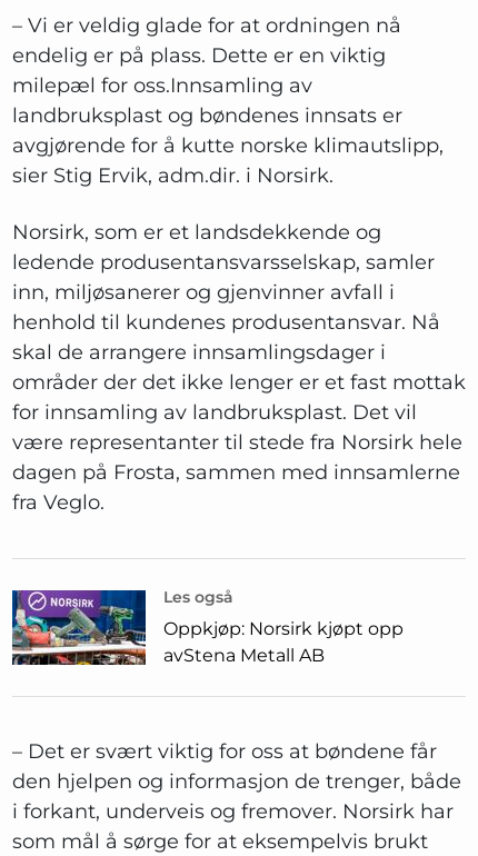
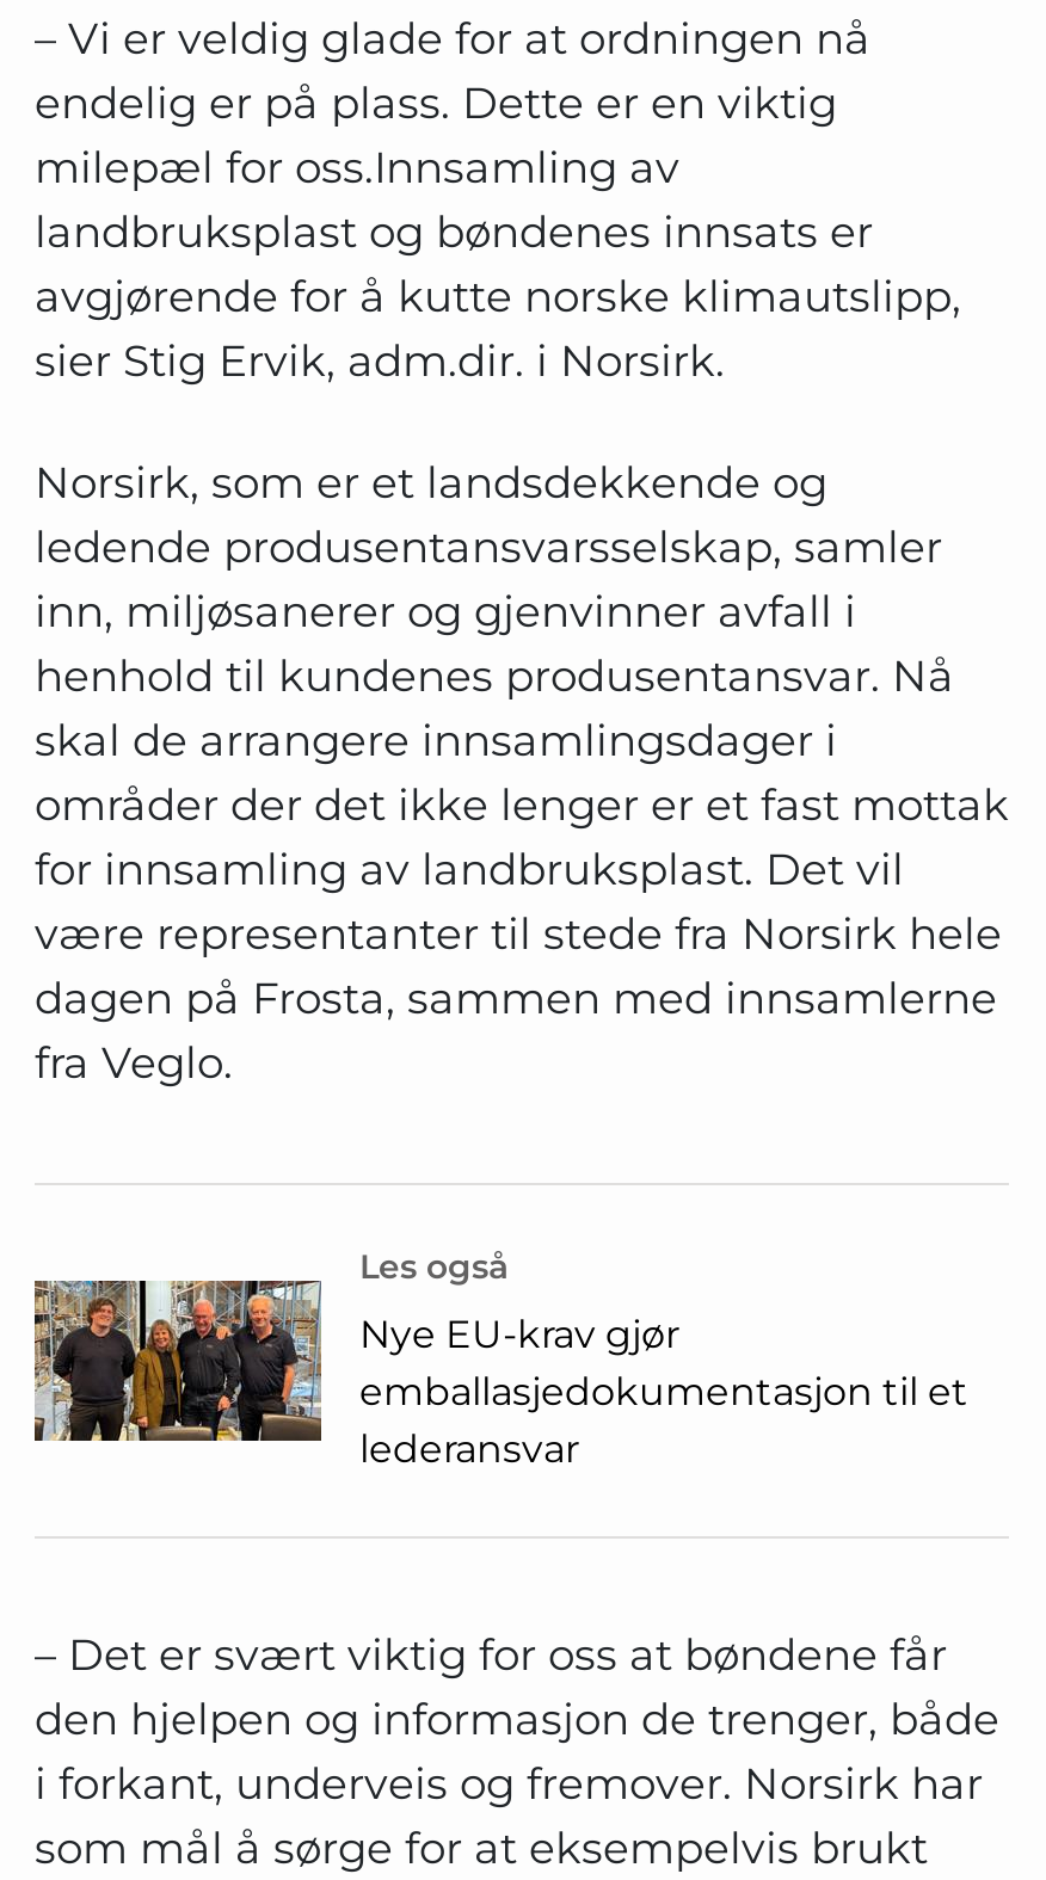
- [image]
- Oppkjøp: Norsirk kjøpt opp
- avStena Metall AB
+ [image]
+ Nye EU-krav gjør
+ emballasjedokumentasjon til et
+ lederansvar
